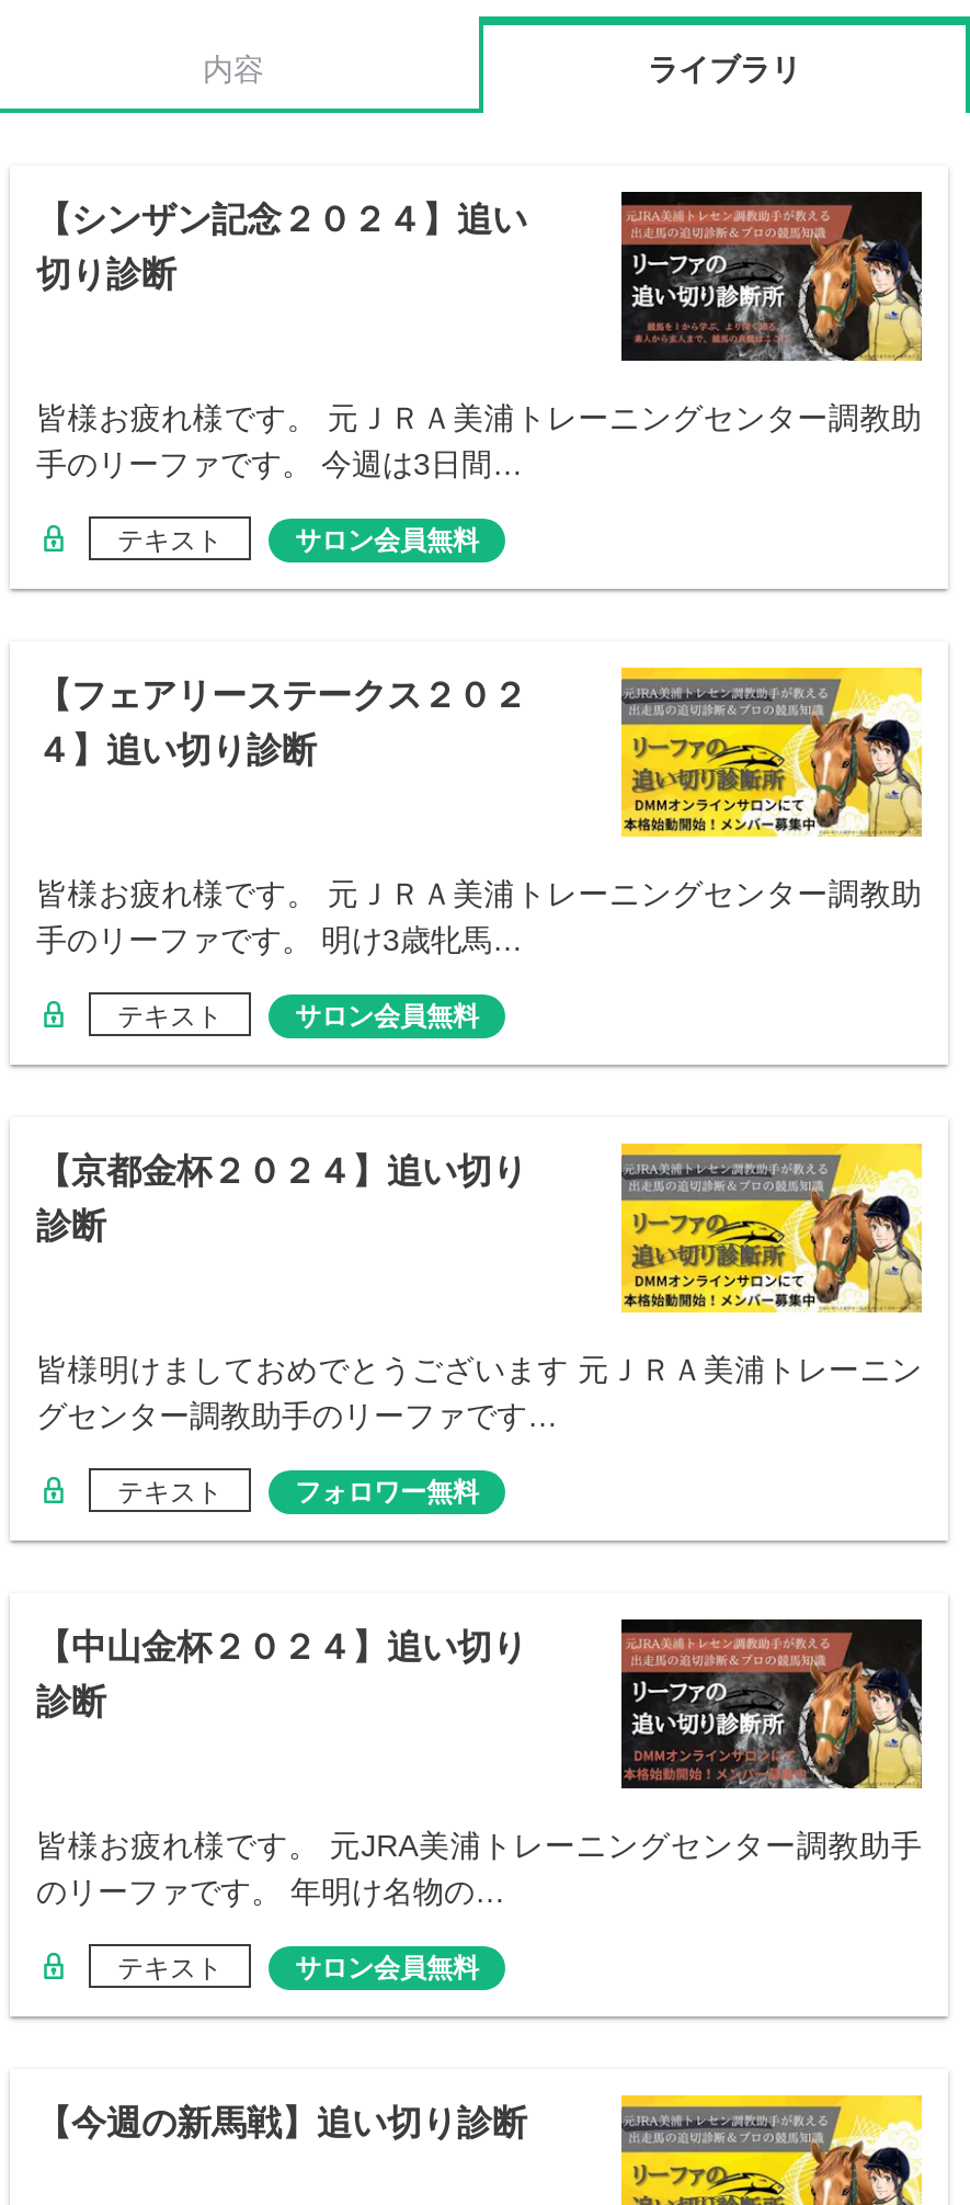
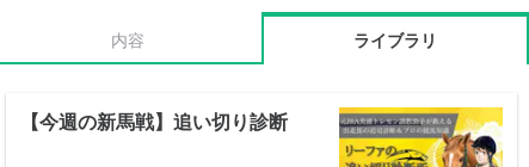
- 【シンザン記念２０２４】追い
- 切り診断

- [image]
- 皆様お疲れ様です。 元ＪＲＡ美浦トレーニングセンター調教助
- 手のリーファです。 今週は3日間…
- テキスト
- サロン会員無料

- 【フェアリーステークス２０２
- ４】追い切り診断

- [image]
- 皆様お疲れ様です。 元ＪＲＡ美浦トレーニングセンター調教助
- 手のリーファです。 明け3歳牝馬…
- テキスト
- サロン会員無料

- 【京都金杯２０２４】追い切り
- 診断

- [image]
- 皆様明けましておめでとうございます 元ＪＲＡ美浦トレーニン
- グセンター調教助手のリーファです…
- テキスト
- フォロワー無料

- 【中山金杯２０２４】追い切り
- 診断

- [image]
- 皆様お疲れ様です。 元JRA美浦トレーニングセンター調教助手
- のリーファです。 年明け名物の…
- テキスト
- サロン会員無料
